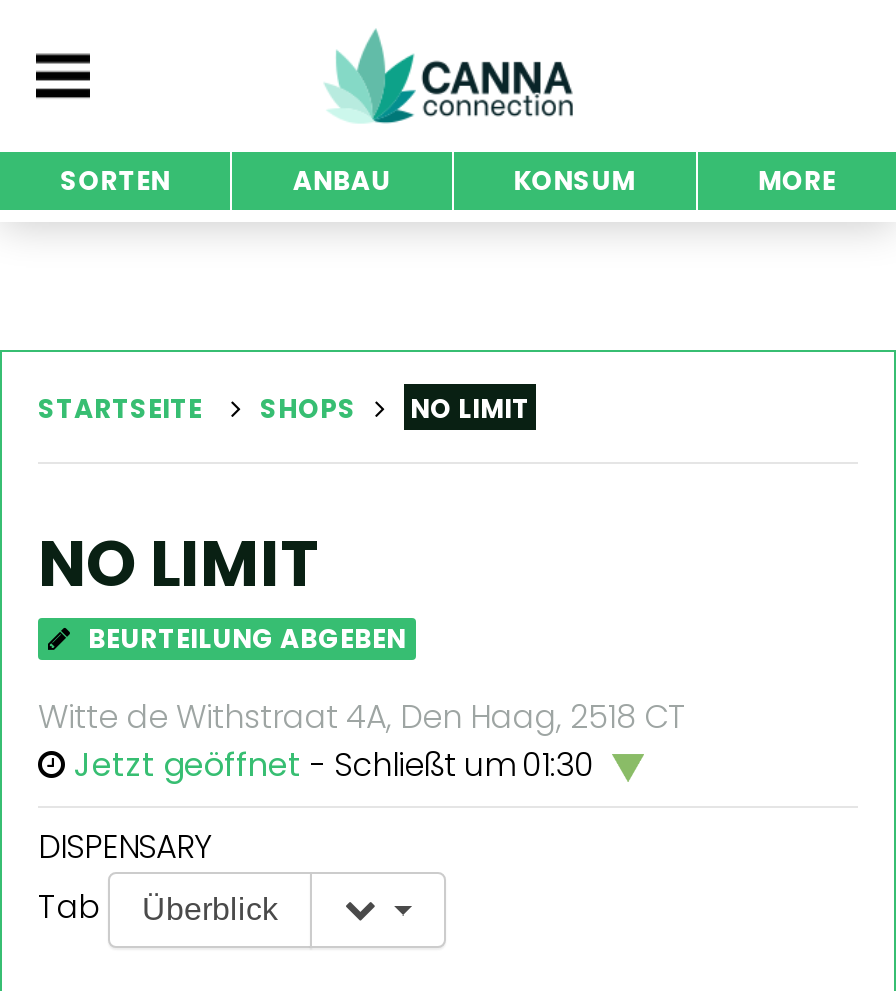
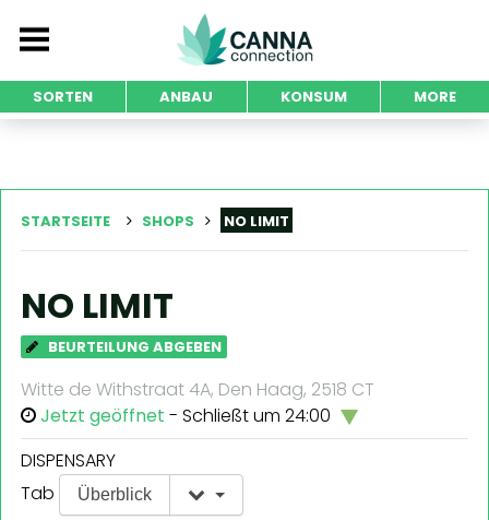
- Jetzt geöffnet - Schließt um 01:30
+ Jetzt geöffnet - Schließt um 24:00
